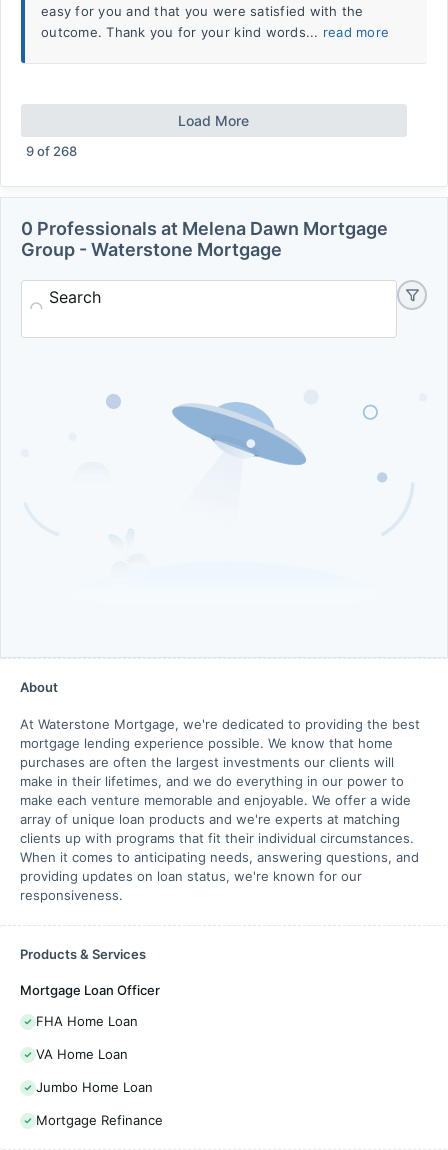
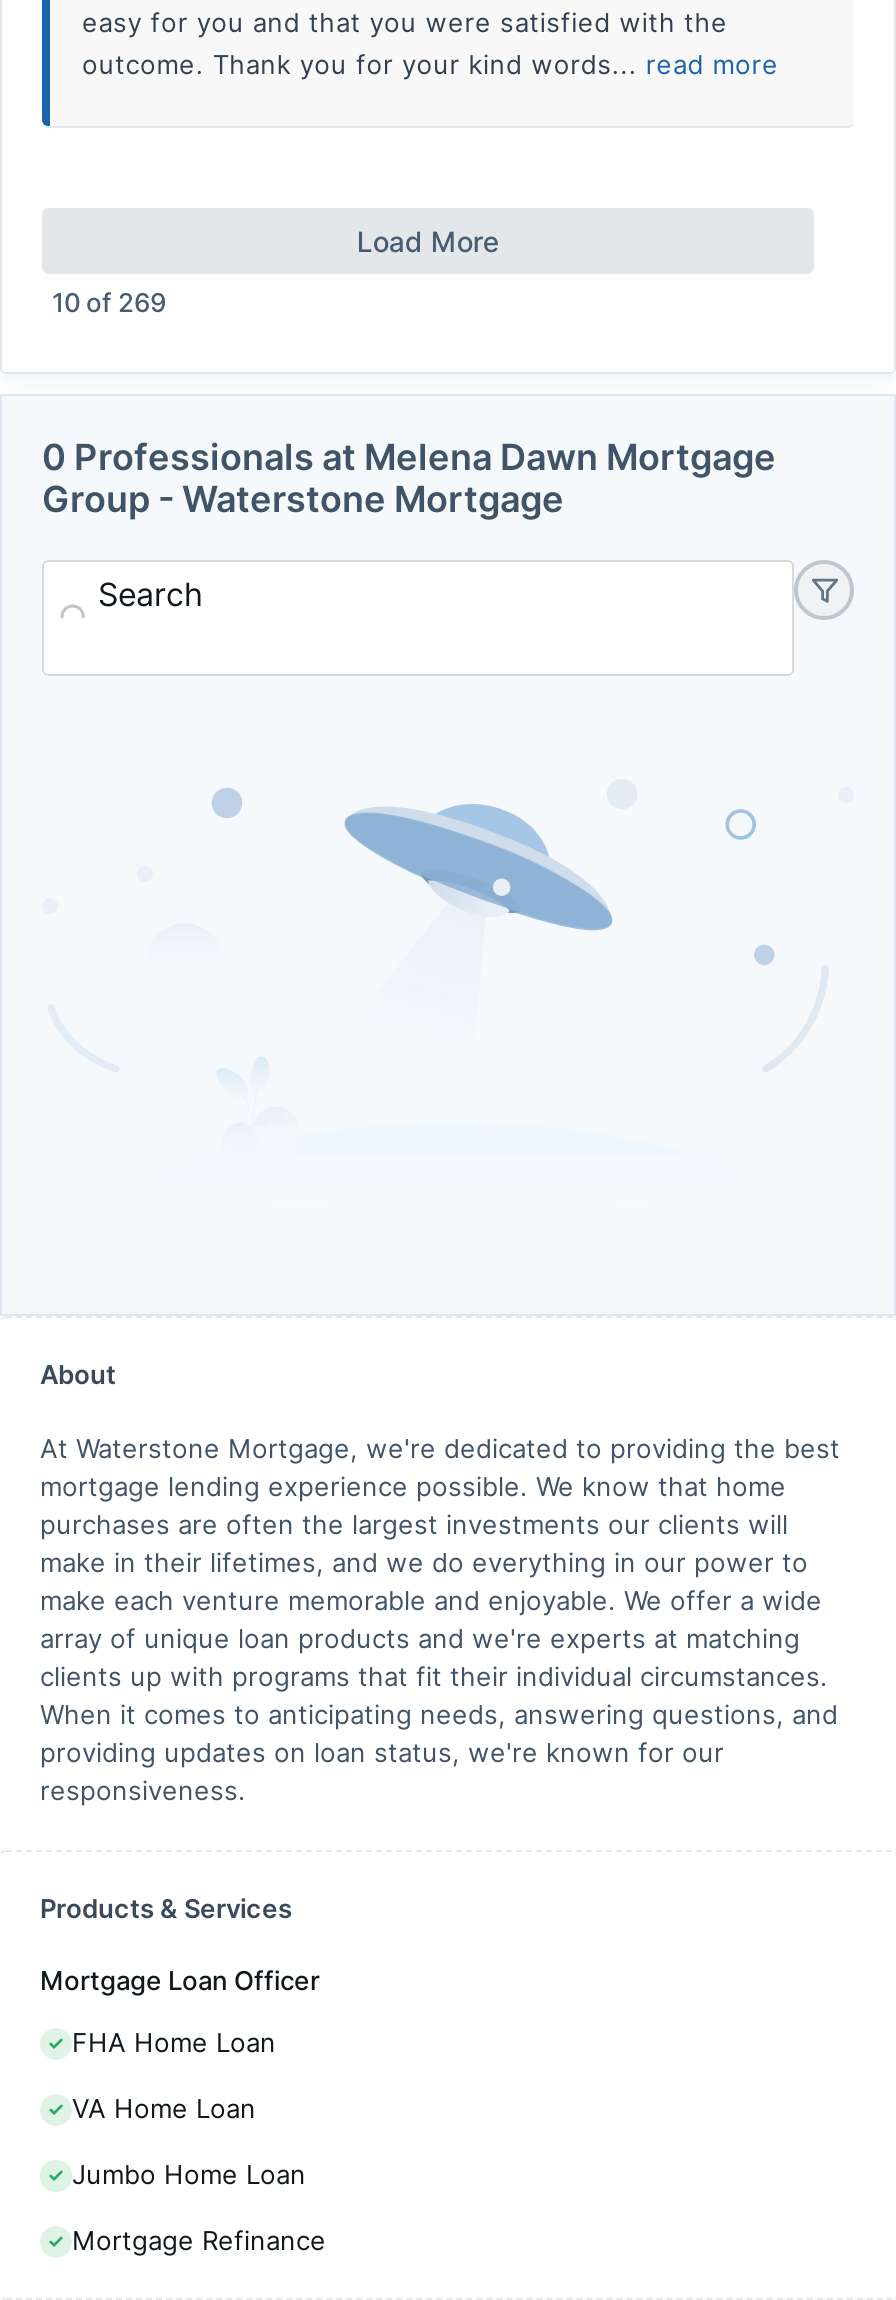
- 9 of 268
+ 10 of 269
